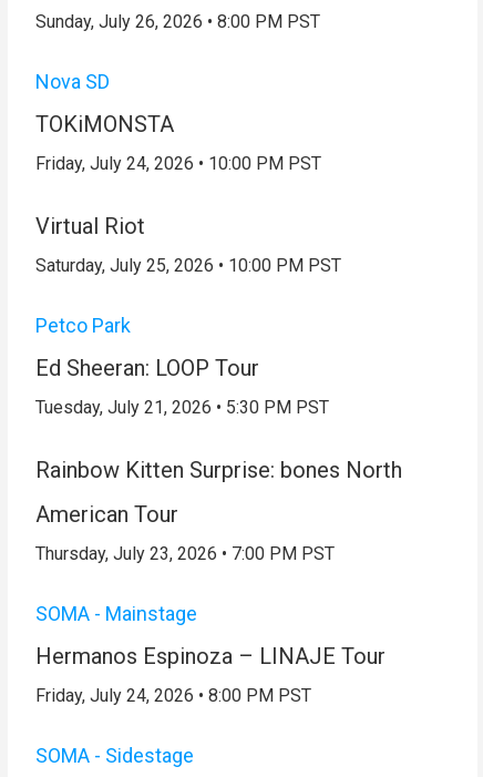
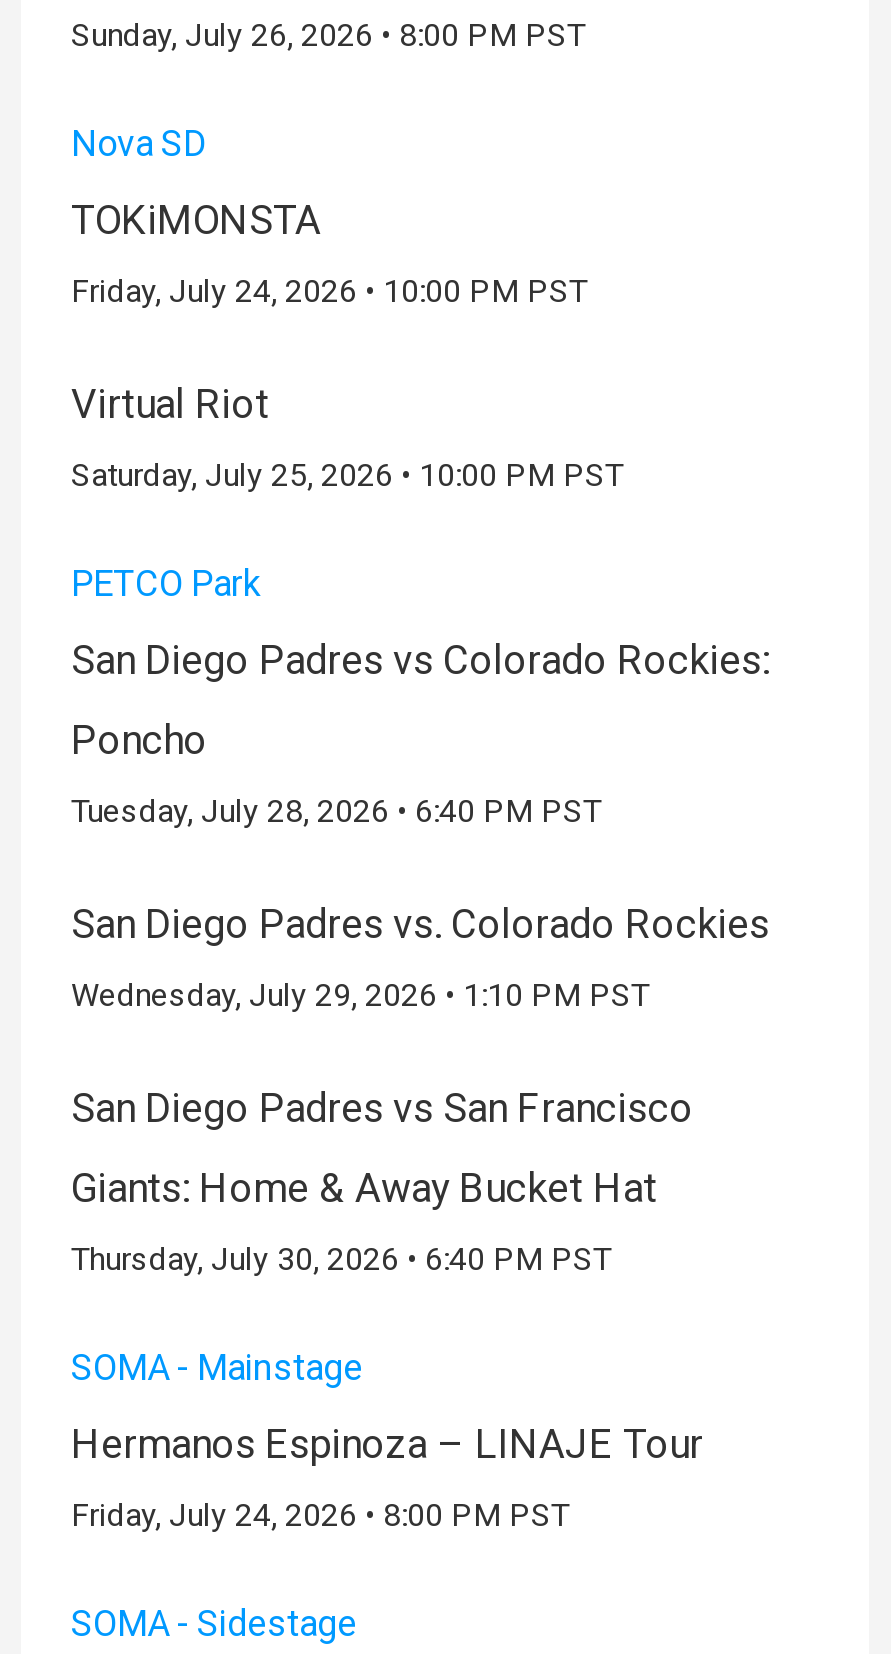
- Petco Park
- Ed Sheeran: LOOP Tour
- Tuesday, July 21, 2026 • 5:30 PM PST
- Rainbow Kitten Surprise: bones North
- American Tour
- Thursday, July 23, 2026 • 7:00 PM PST
+ PETCO Park
+ San Diego Padres vs Colorado Rockies:
+ Poncho
+ Tuesday, July 28, 2026 • 6:40 PM PST
+ San Diego Padres vs. Colorado Rockies
+ Wednesday, July 29, 2026 • 1:10 PM PST
+ San Diego Padres vs San Francisco
+ Giants: Home & Away Bucket Hat
+ Thursday, July 30, 2026 • 6:40 PM PST
